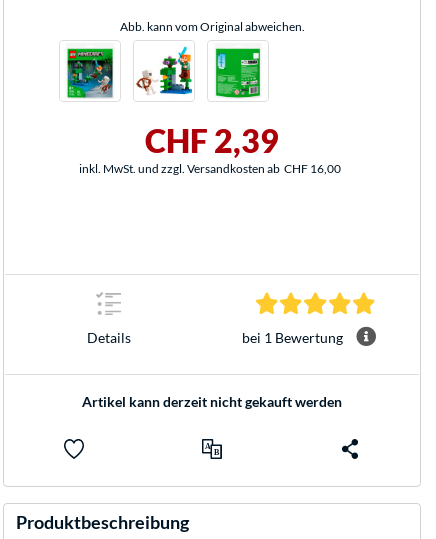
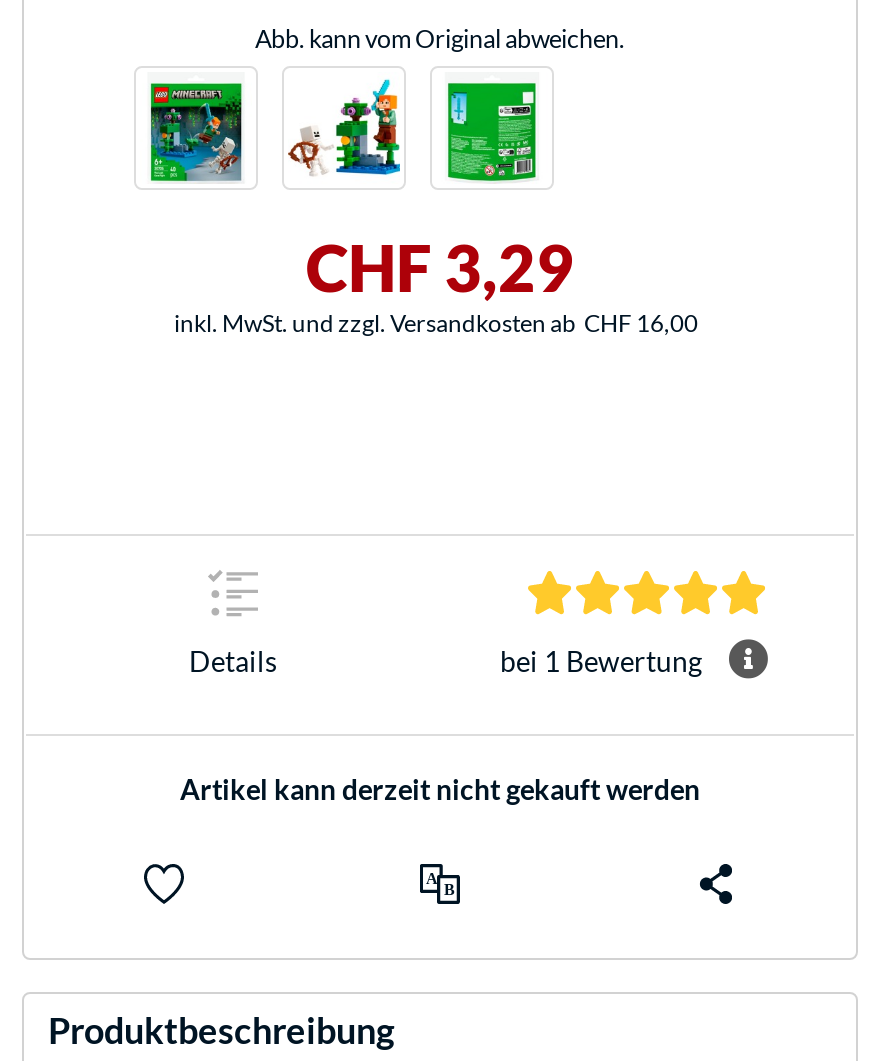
- CHF 2,39
+ CHF 3,29
